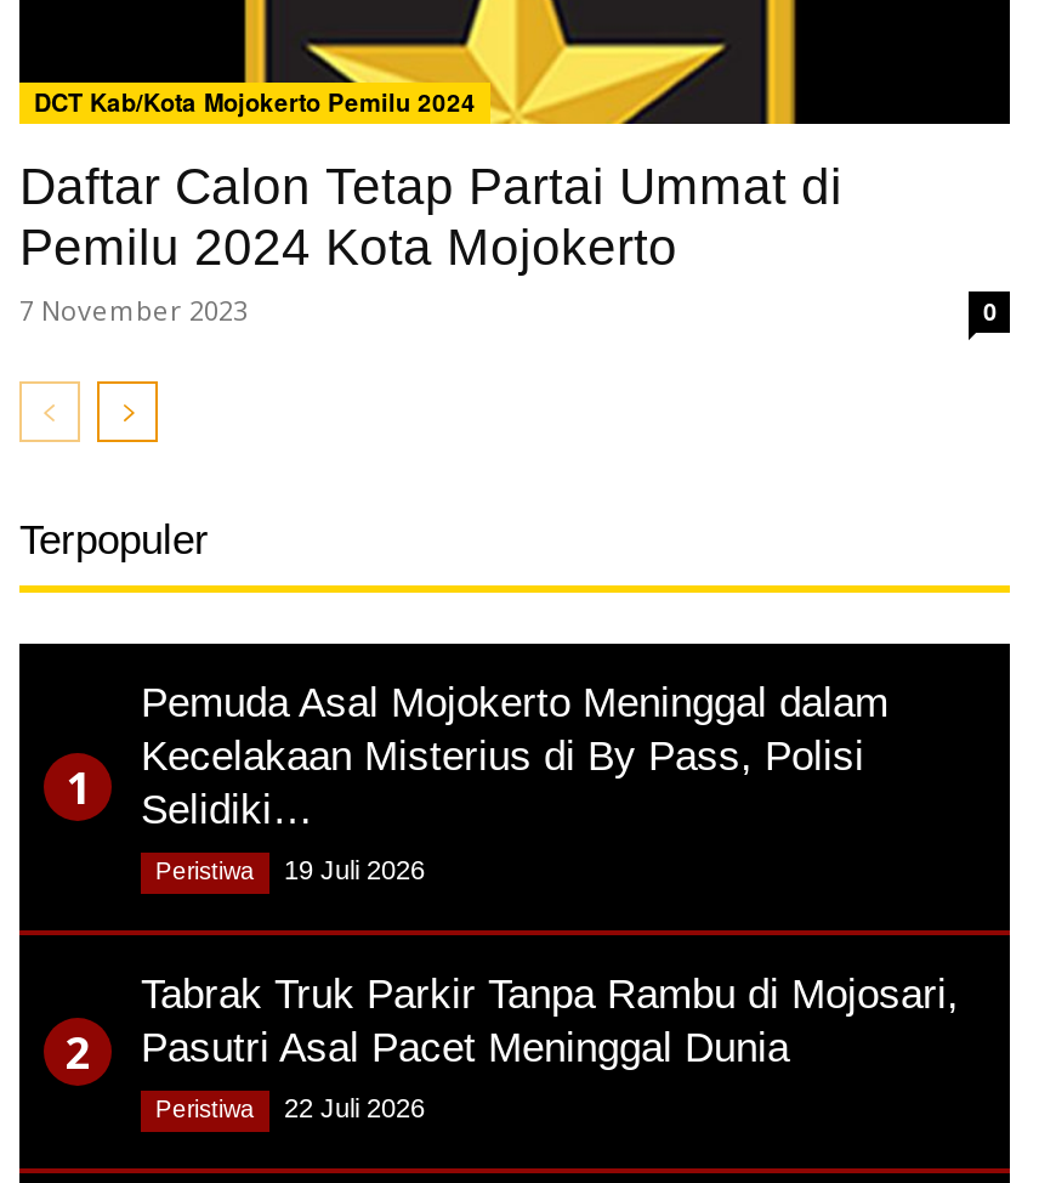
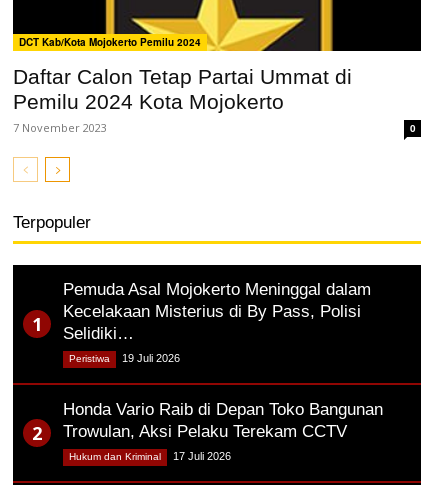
- Tabrak Truk Parkir Tanpa Rambu di Mojosari,
- Pasutri Asal Pacet Meninggal Dunia
+ Honda Vario Raib di Depan Toko Bangunan
+ Trowulan, Aksi Pelaku Terekam CCTV

- 22 Juli 2026
- Peristiwa
+ 17 Juli 2026
+ Hukum dan Kriminal
